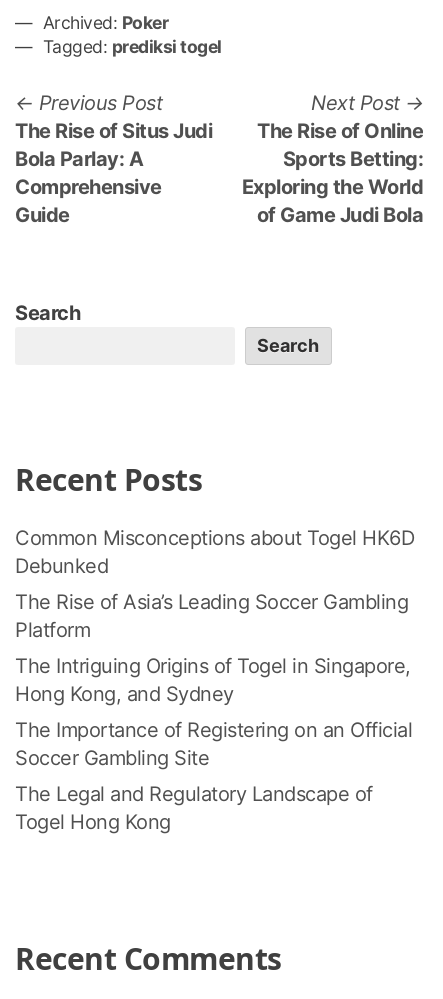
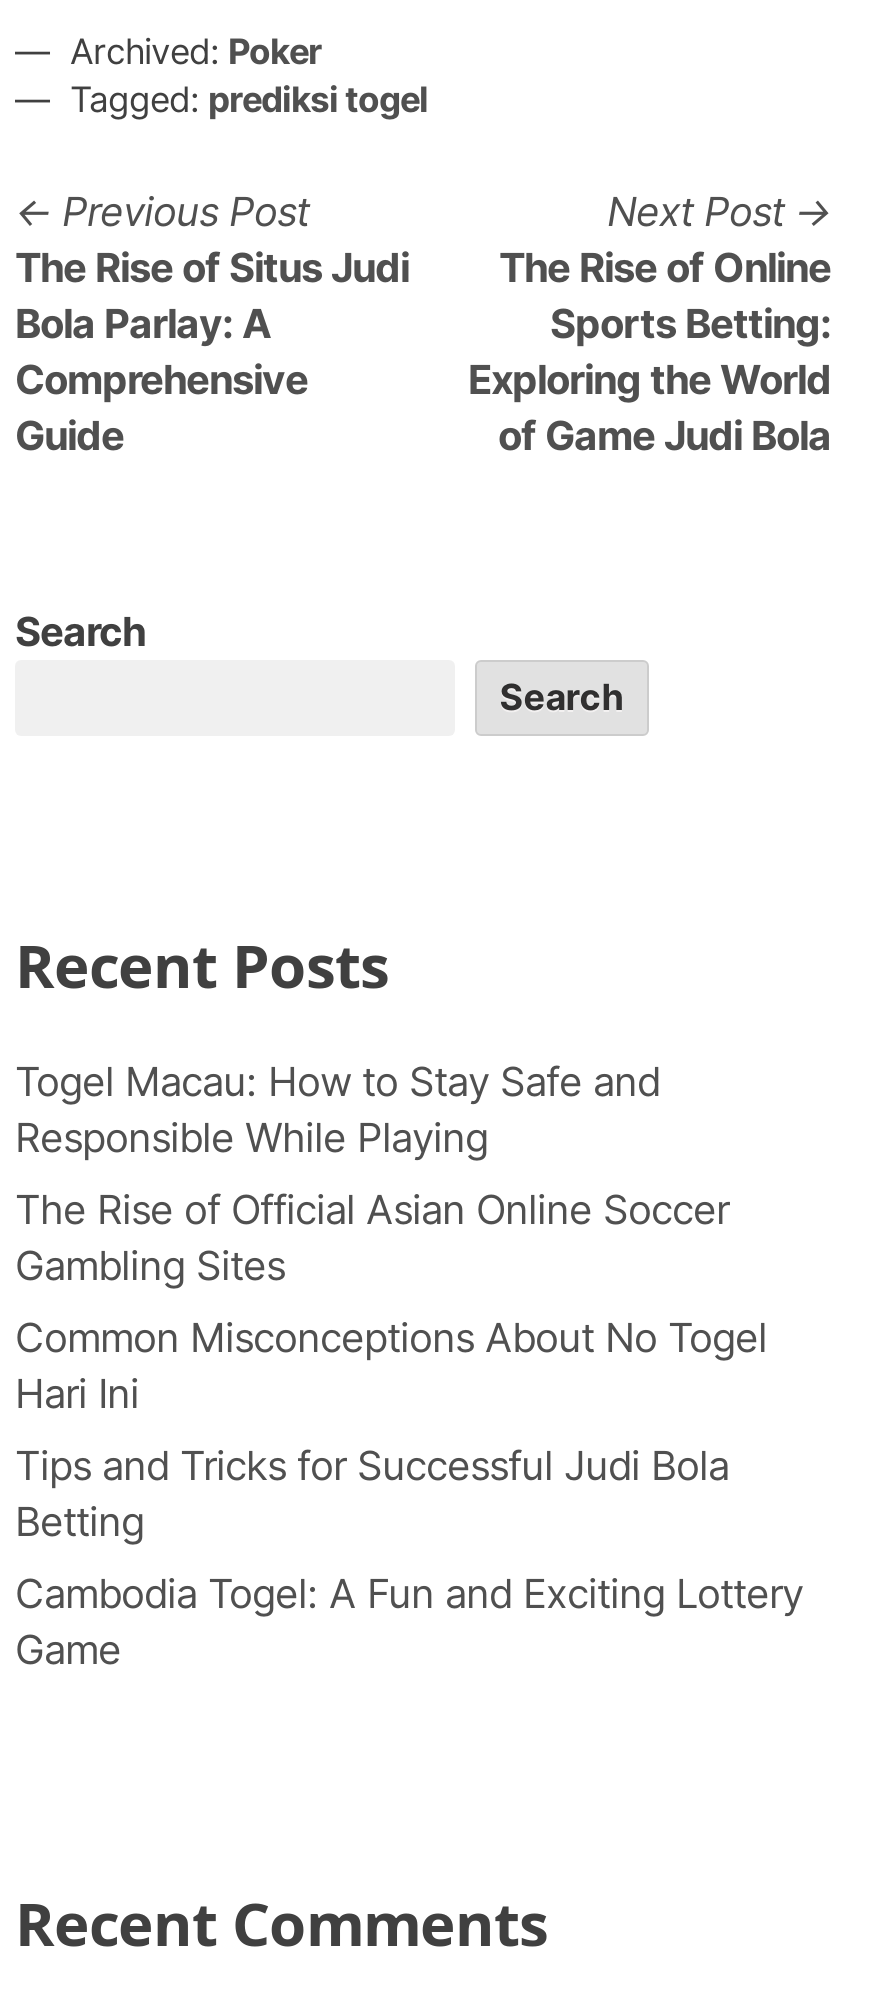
- Common Misconceptions about Togel HK6D
- Debunked
+ Togel Macau: How to Stay Safe and
+ Responsible While Playing

- The Rise of Asia’s Leading Soccer Gambling
- Platform
+ The Rise of Official Asian Online Soccer
+ Gambling Sites

- The Intriguing Origins of Togel in Singapore,
- Hong Kong, and Sydney
+ Common Misconceptions About No Togel
+ Hari Ini

- The Importance of Registering on an Official
- Soccer Gambling Site
+ Tips and Tricks for Successful Judi Bola
+ Betting

- The Legal and Regulatory Landscape of
- Togel Hong Kong
+ Cambodia Togel: A Fun and Exciting Lottery
+ Game
